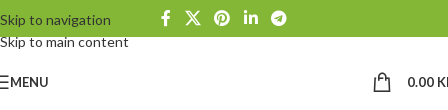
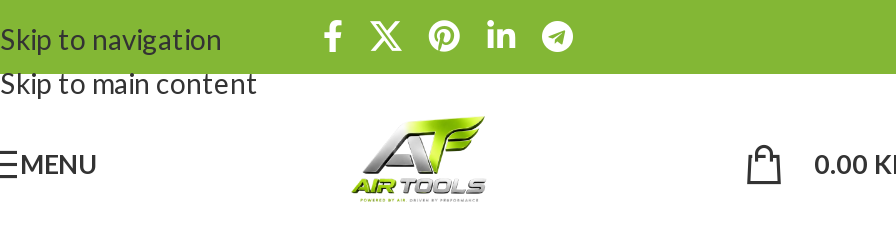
+ [image]
